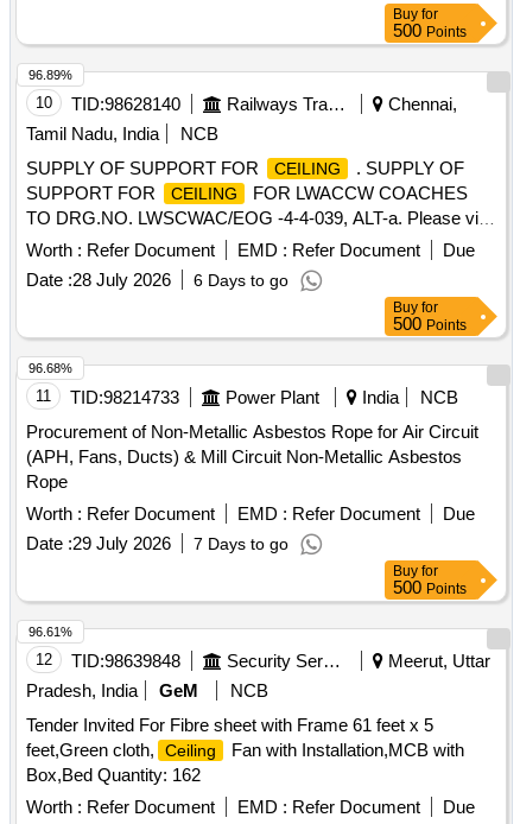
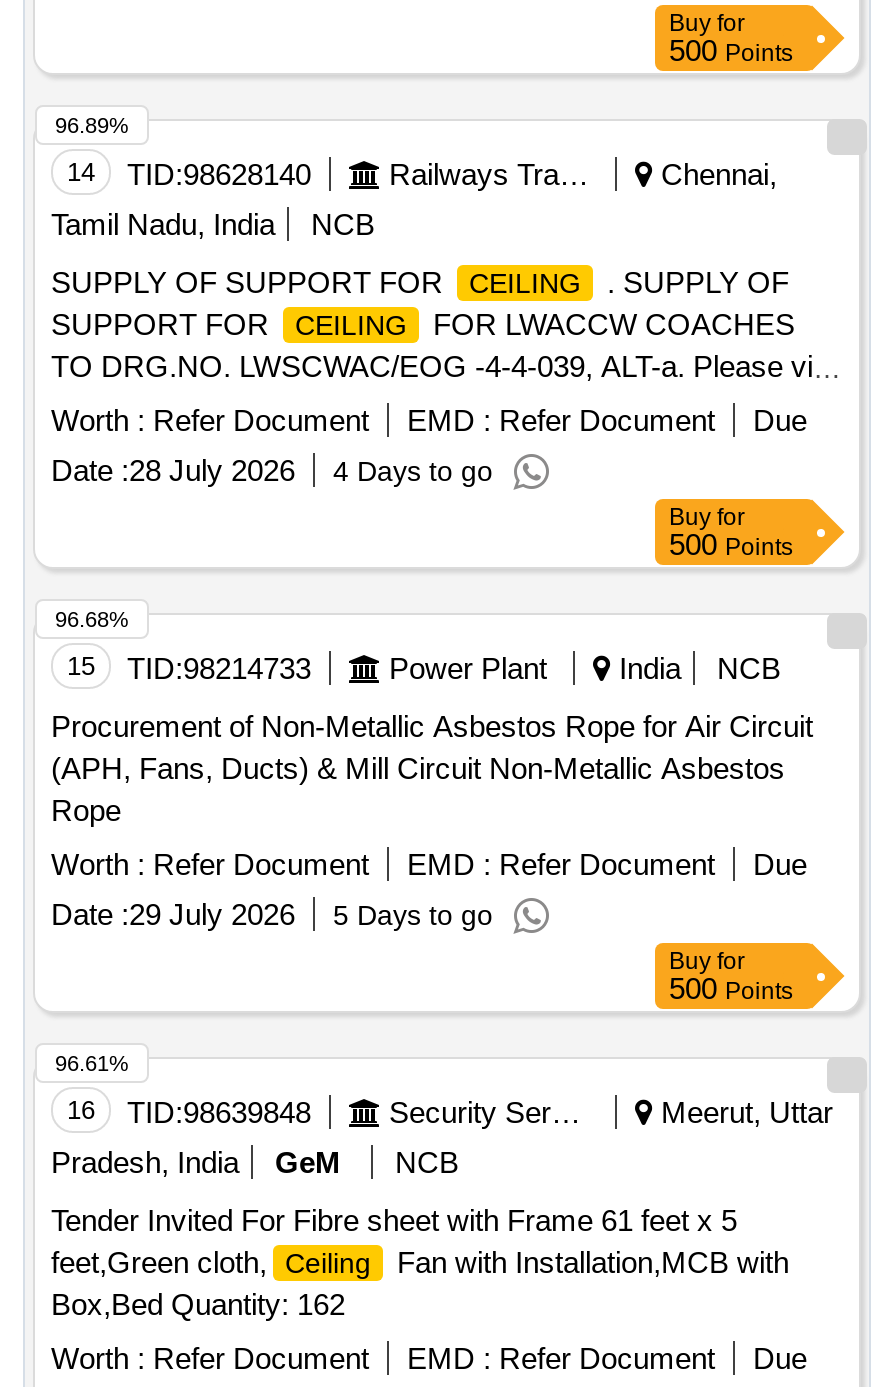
- 10 TID:98628140
+ 14 TID:98628140

- Date : 28 July 2026 6 Days to go
+ Date : 28 July 2026 4 Days to go

- 11 TID:98214733
+ 15 TID:98214733

- Date : 29 July 2026 7 Days to go
+ Date : 29 July 2026 5 Days to go

- 12 TID:98639848
+ 16 TID:98639848
